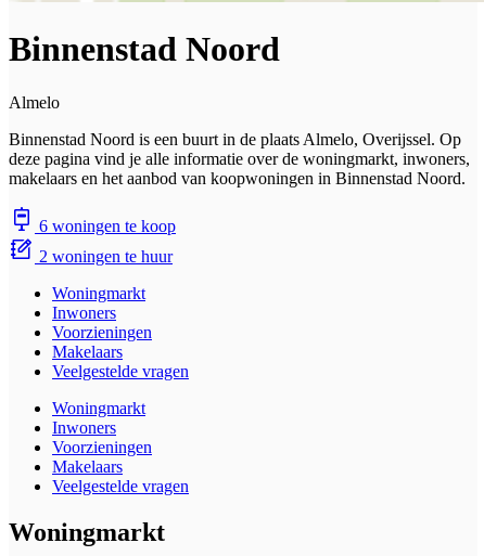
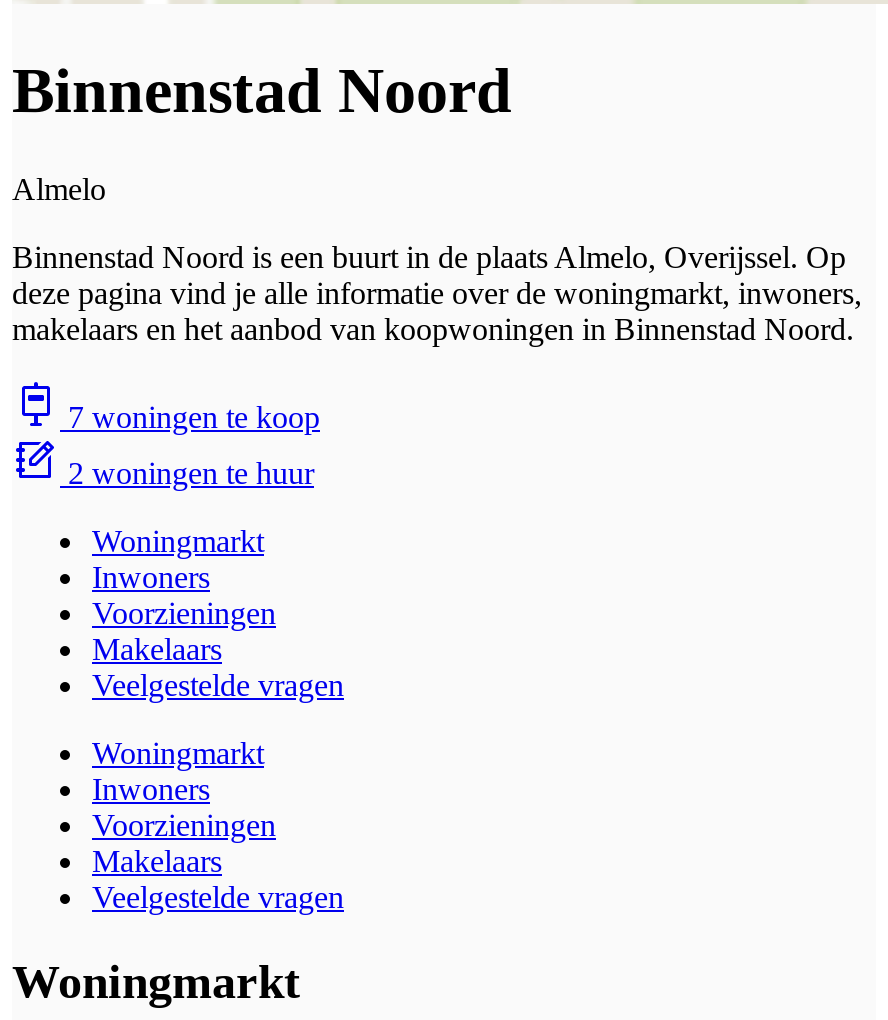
- 6 woningen te koop
+ 7 woningen te koop
